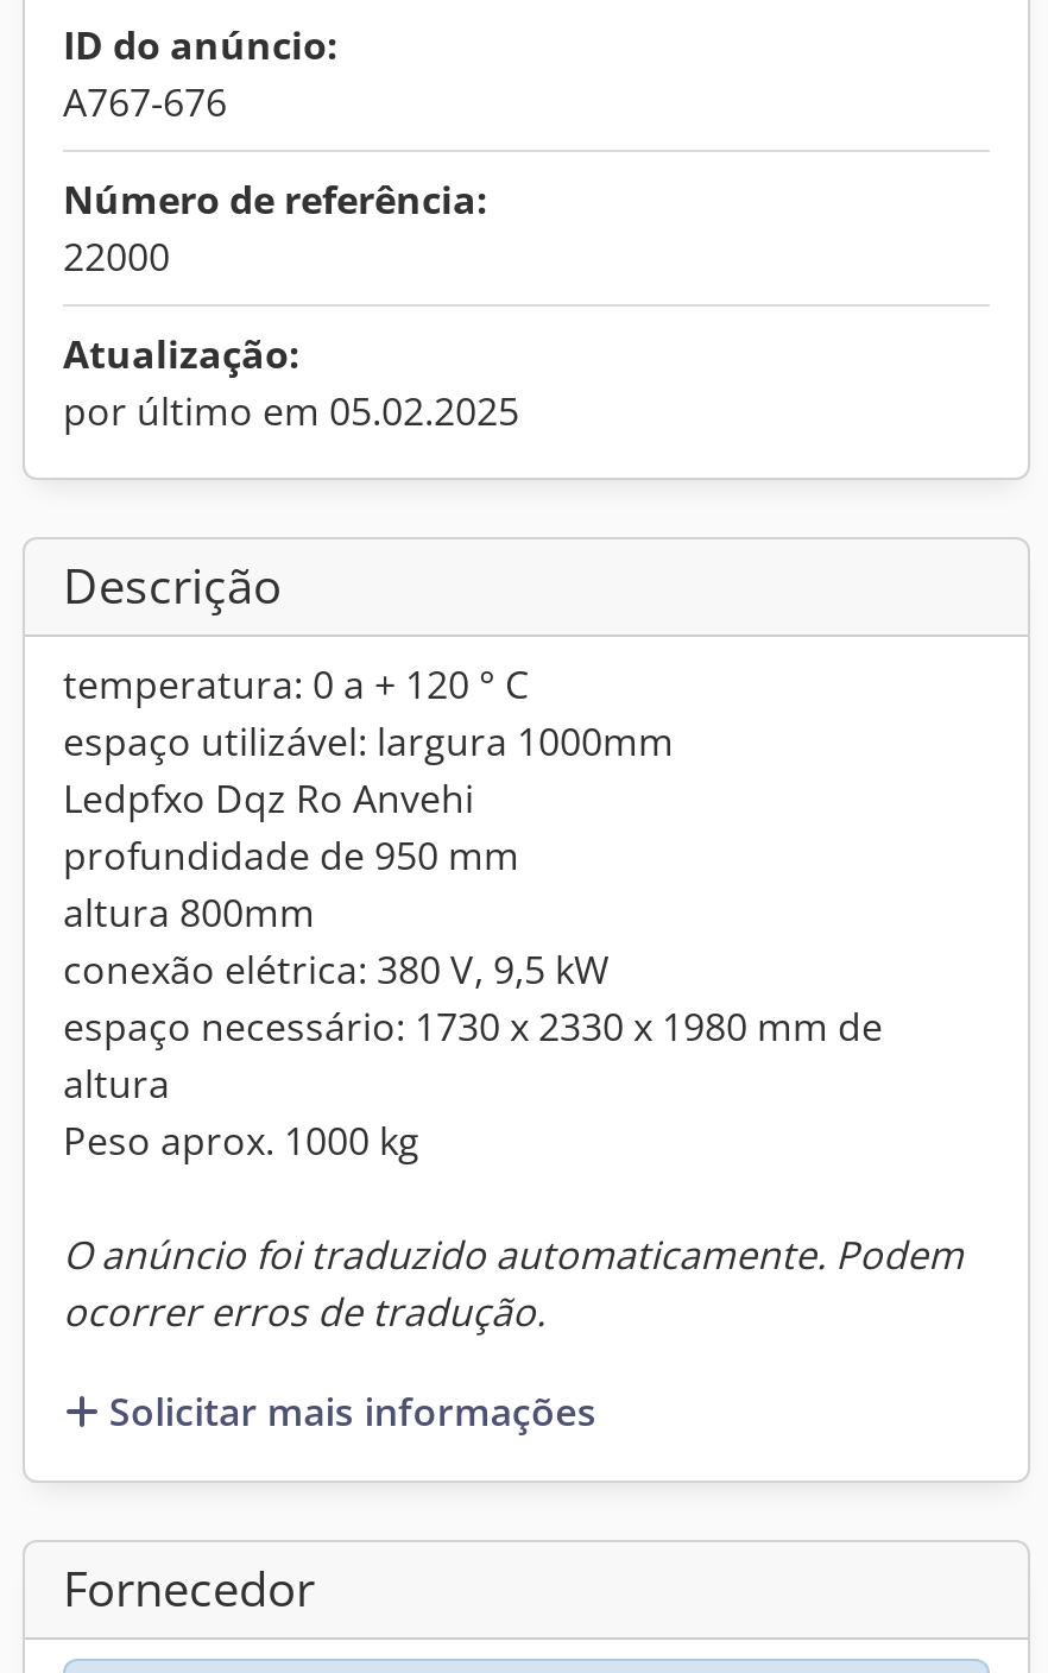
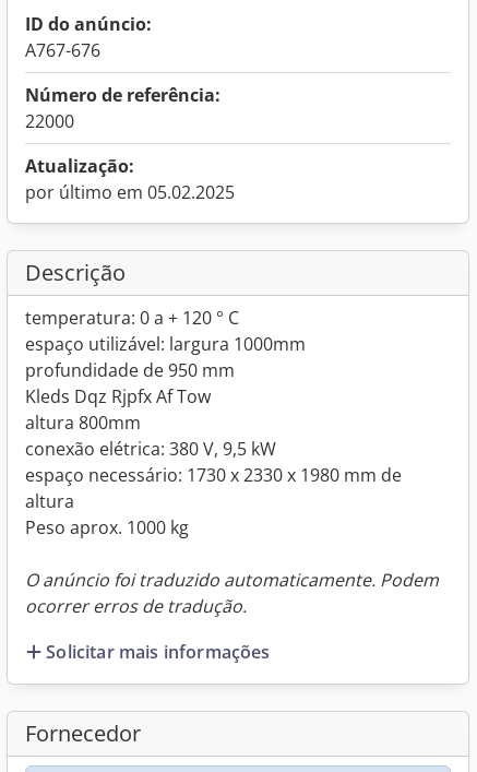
- Ledpfxo Dqz Ro Anvehi

moved up: profundidade de 950 mm

+ Kleds Dqz Rjpfx Af Tow
